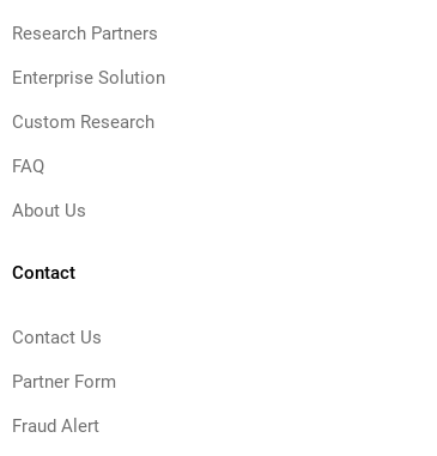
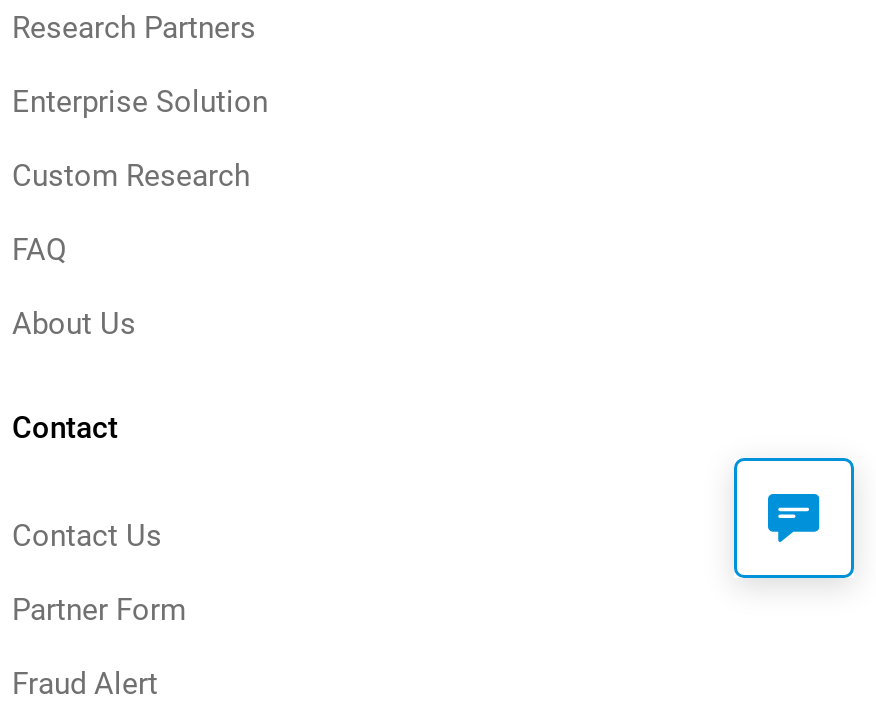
+ [image]
